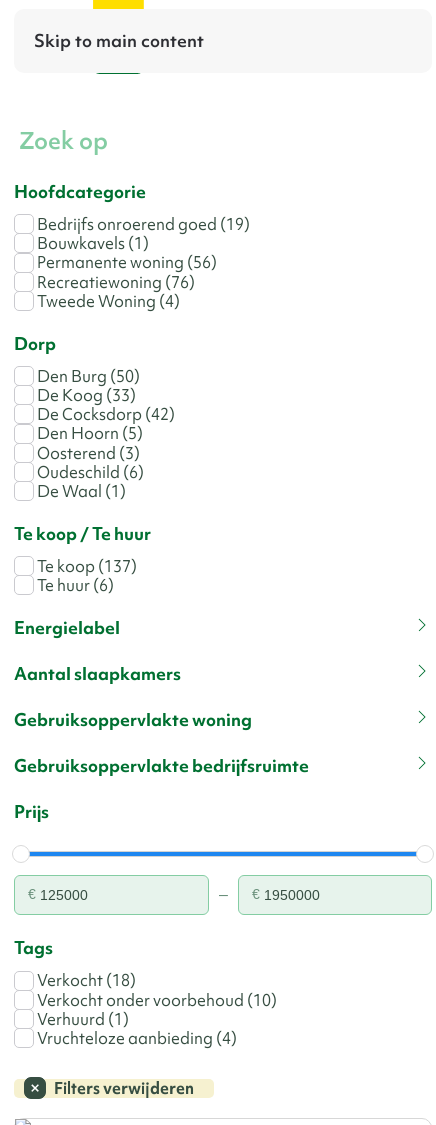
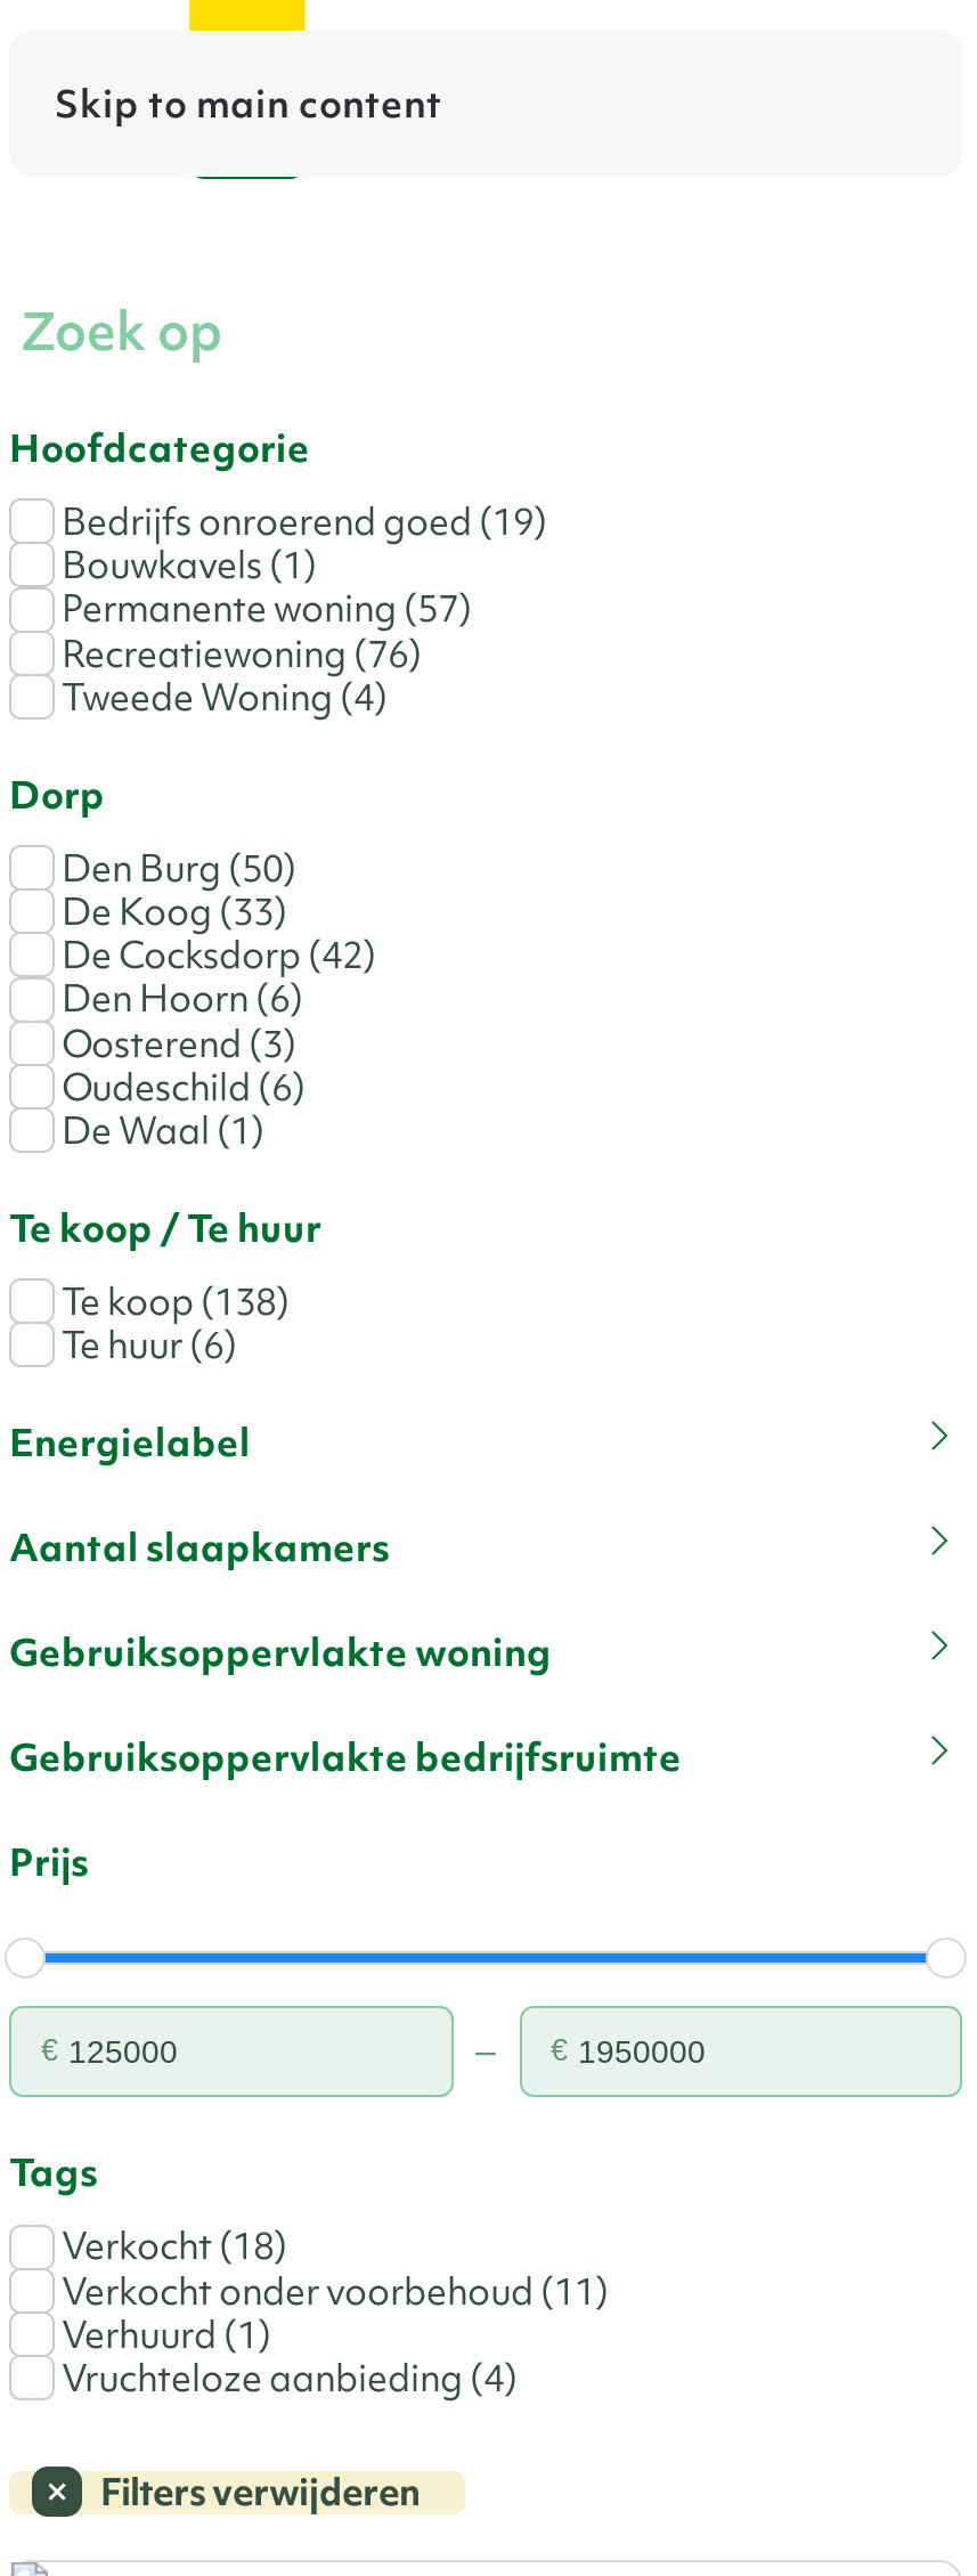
- Permanente woning (56)
+ Permanente woning (57)

- Den Hoorn (5)
+ Den Hoorn (6)

- Te koop (137)
+ Te koop (138)

- Verkocht onder voorbehoud (10)
+ Verkocht onder voorbehoud (11)
